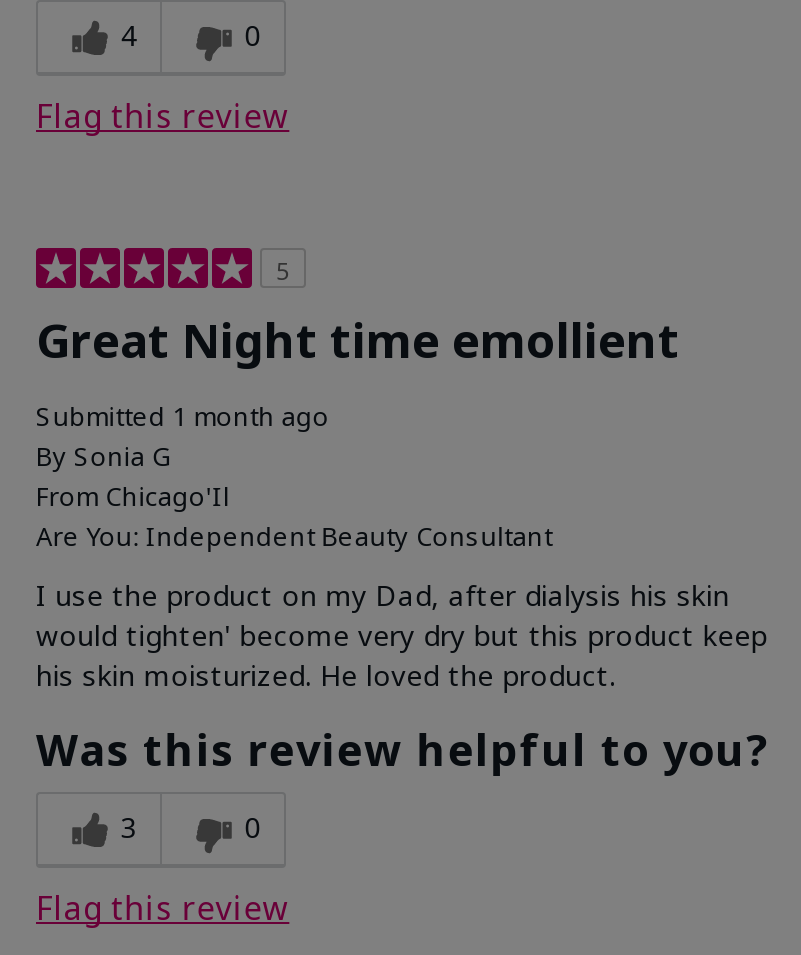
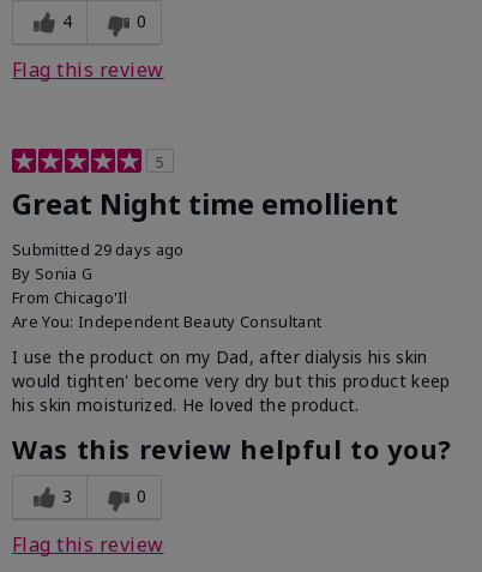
- Submitted 1 month ago
+ Submitted 29 days ago
